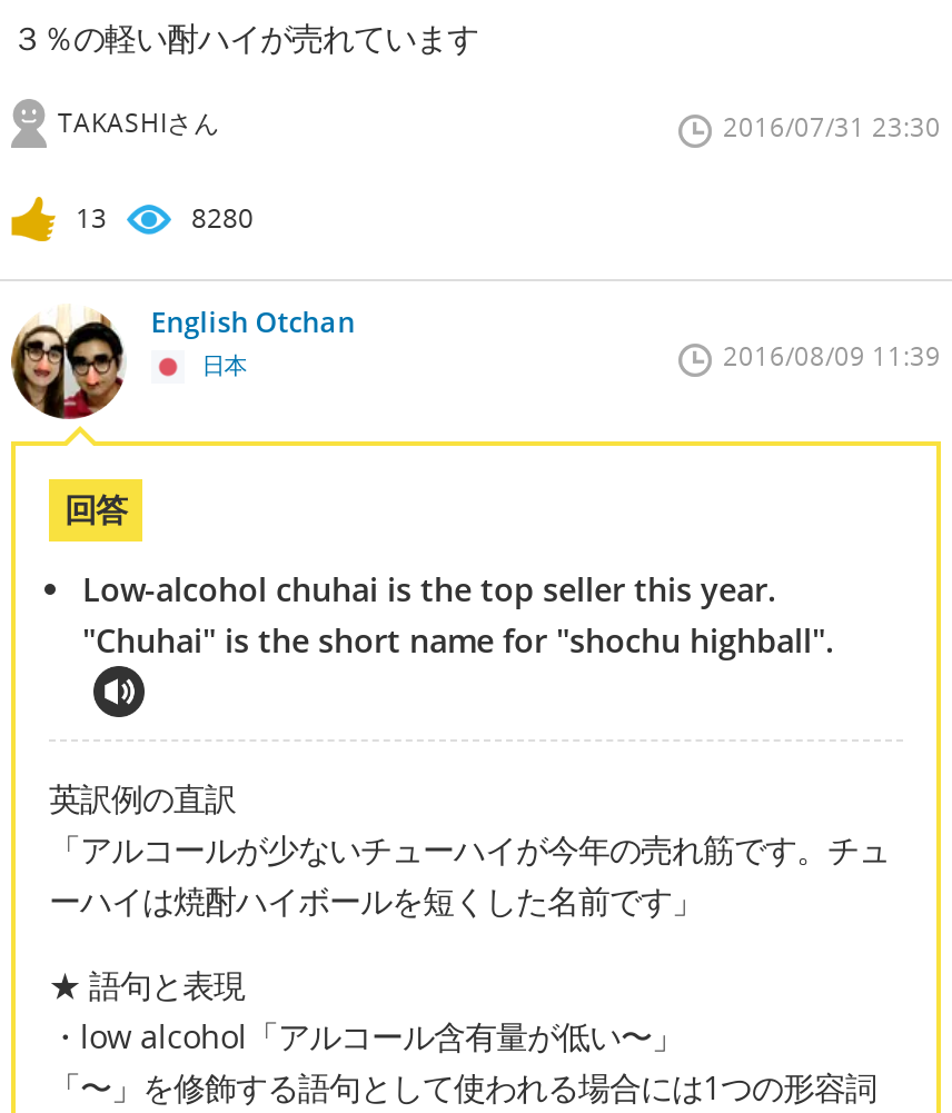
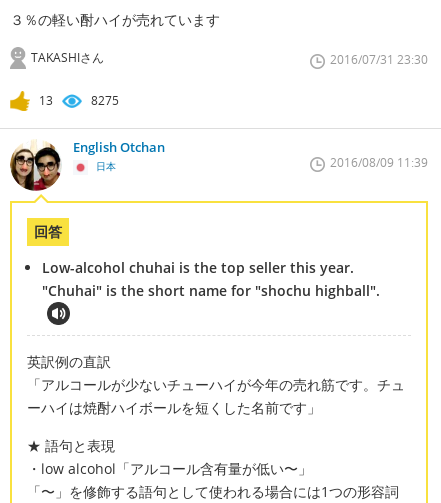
- 8280
+ 8275
